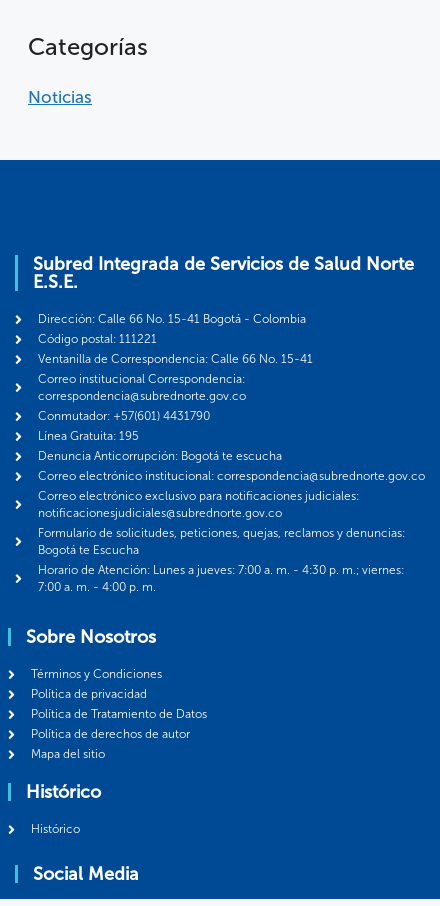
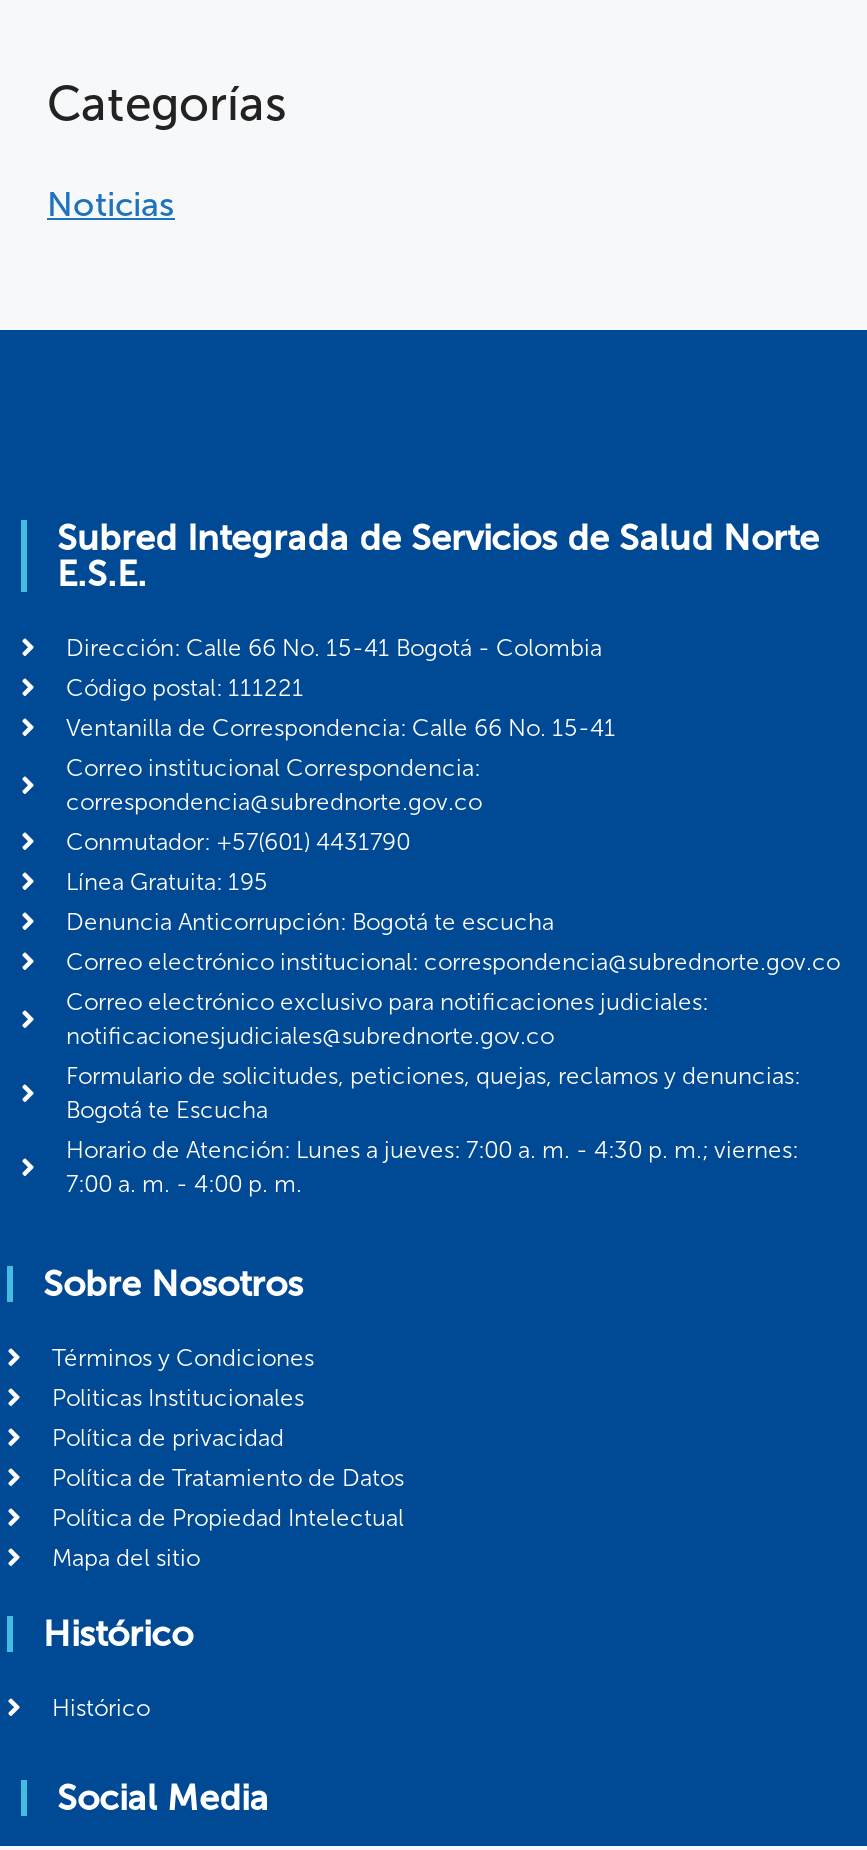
+ Politicas Institucionales

- Política de derechos de autor
+ Política de Propiedad Intelectual
